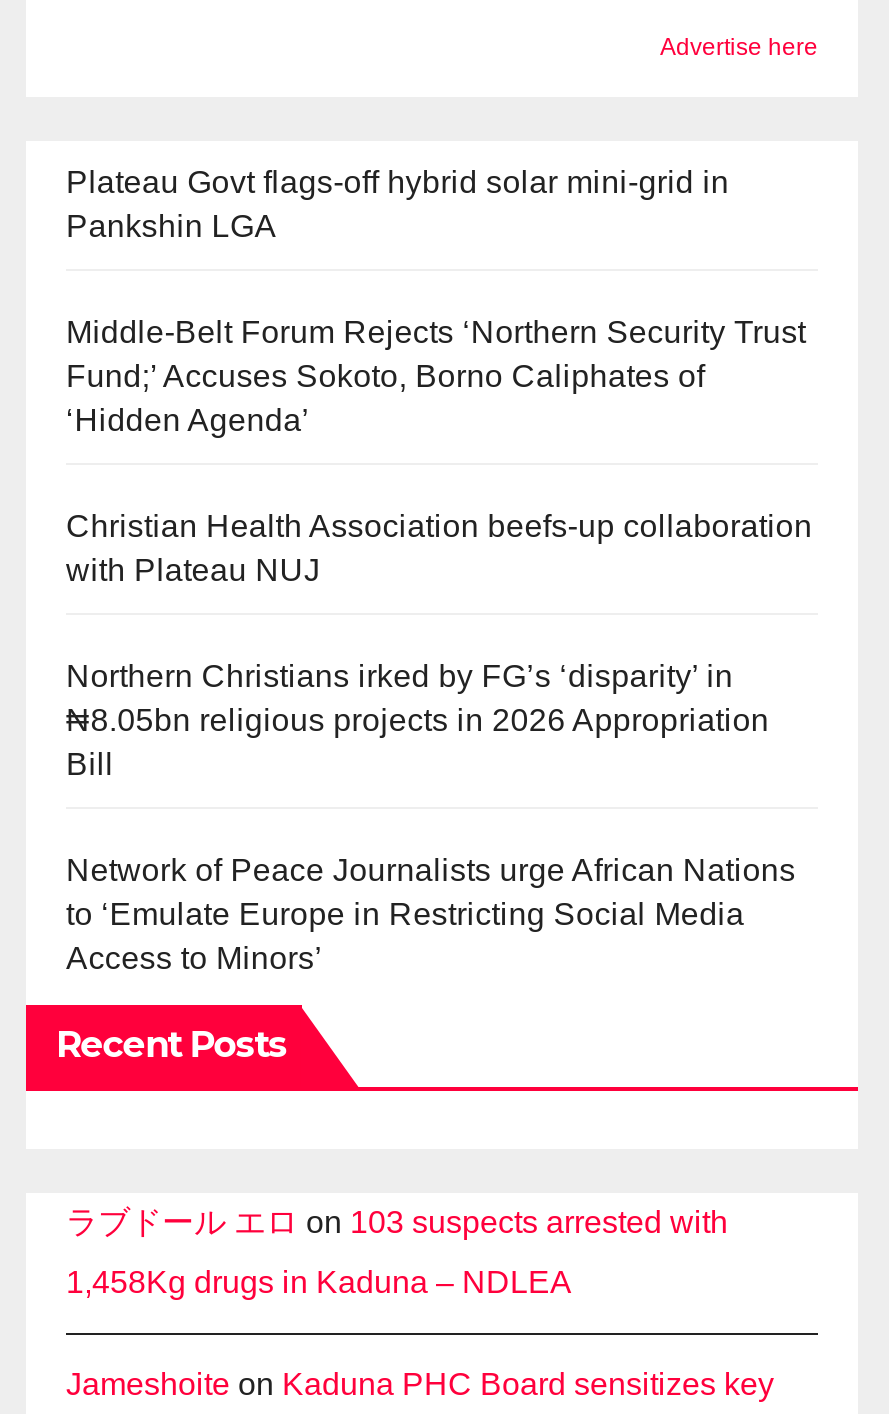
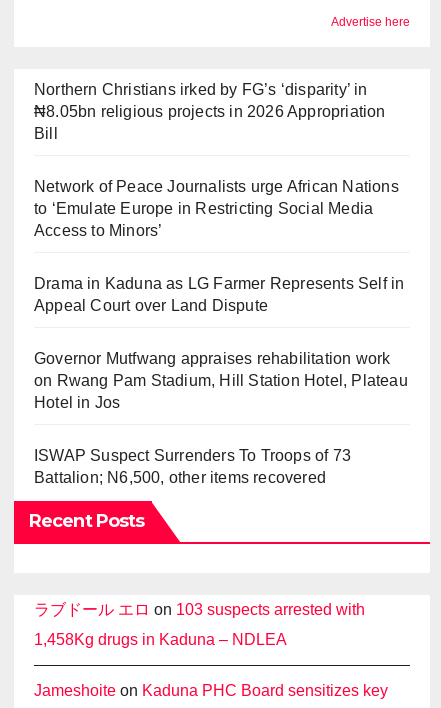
- Plateau Govt flags-off hybrid solar mini-grid in
- Pankshin LGA
- Middle-Belt Forum Rejects ‘Northern Security Trust
- Fund;’ Accuses Sokoto, Borno Caliphates of
- ‘Hidden Agenda’
- Christian Health Association beefs-up collaboration
- with Plateau NUJ

moved up: Northern Christians irked by FG’s ‘disparity’ in | ₦8.05bn religious projects in 2026 Appropriation | Bill | Network of Peace Journalists urge African Nations | to ‘Emulate Europe in Restricting Social Media | Access to Minors’

+ Drama in Kaduna as LG Farmer Represents Self in
+ Appeal Court over Land Dispute
+ Governor Mutfwang appraises rehabilitation work
+ on Rwang Pam Stadium, Hill Station Hotel, Plateau
+ Hotel in Jos
+ ISWAP Suspect Surrenders To Troops of 73
+ Battalion; N6,500, other items recovered
